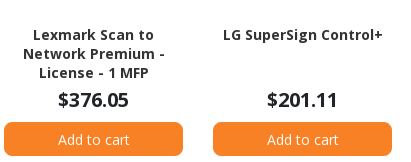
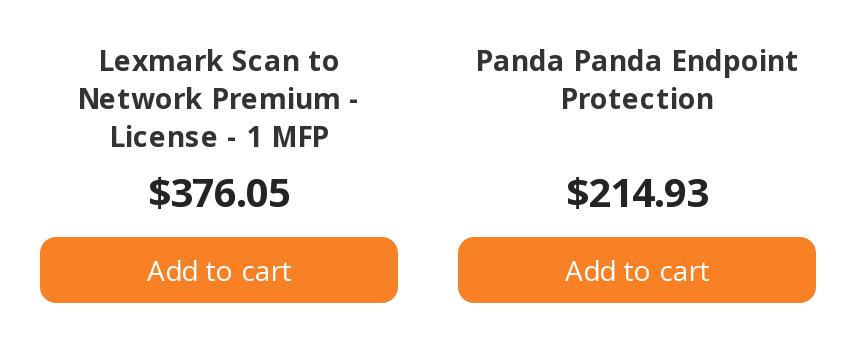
- LG SuperSign Control+
+ Panda Panda Endpoint
+ Protection

- $201.11
+ $214.93
